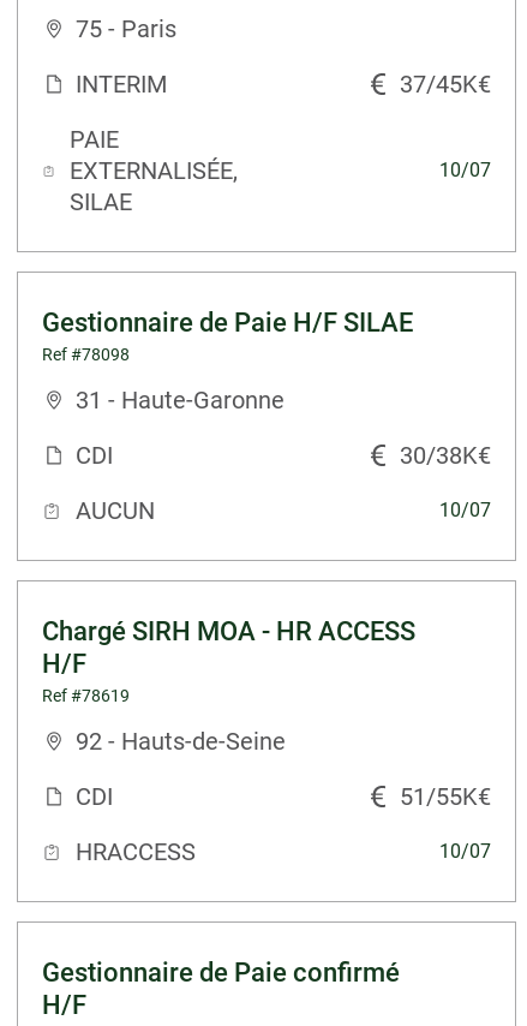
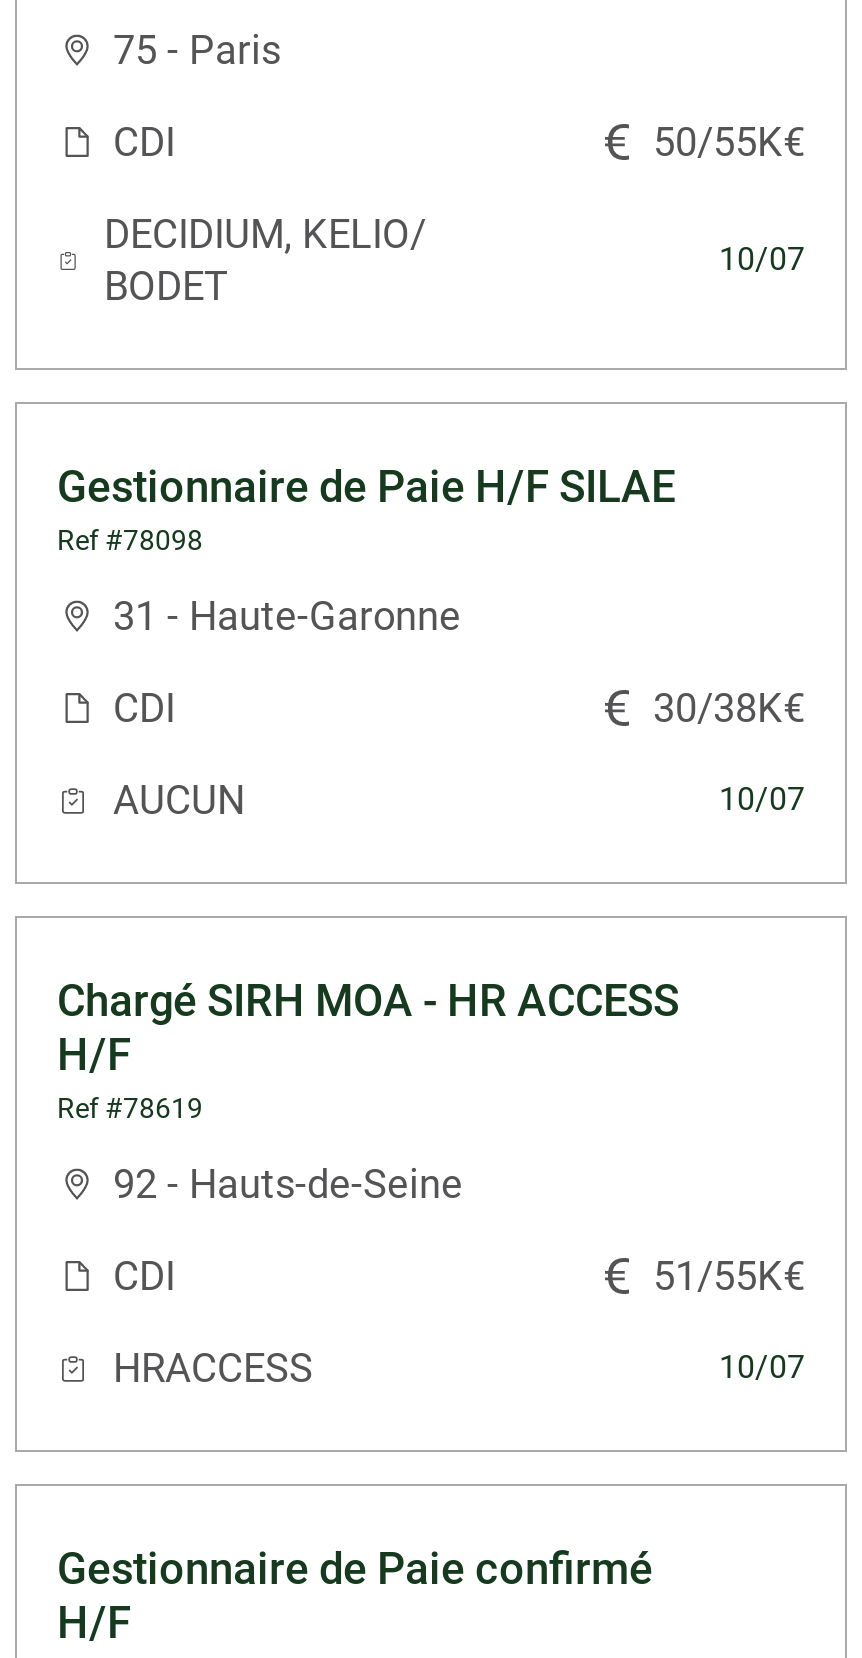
- INTERIM
- 37/45K€
+ CDI
+ 50/55K€

- PAIE
- EXTERNALISÉE,
- SILAE
+ DECIDIUM, KELIO/
+ BODET
